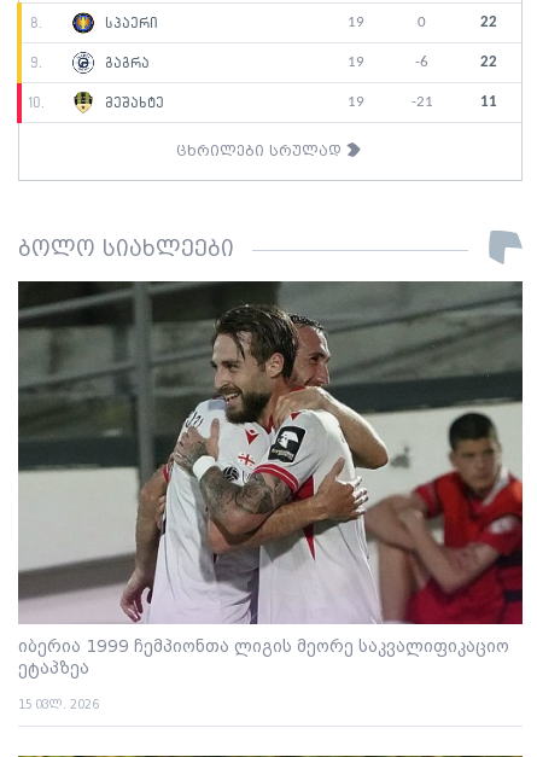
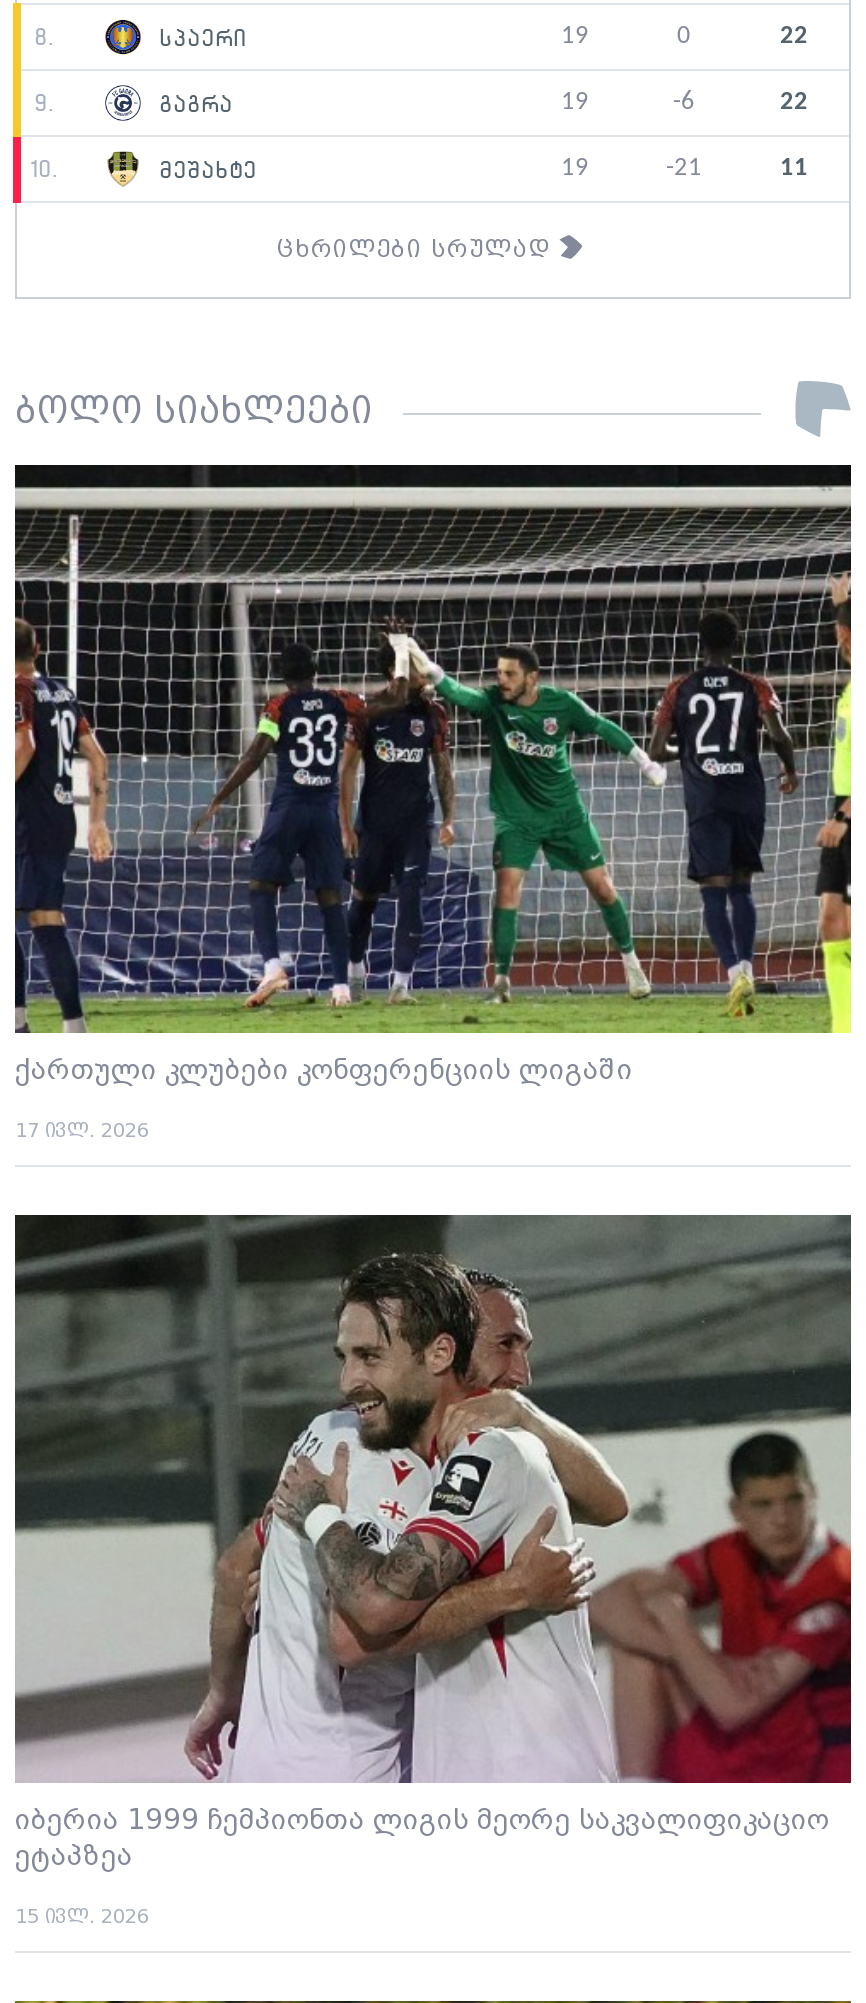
+ [image]
+ ქართული კლუბები კონფერენციის ლიგაში
+ 17 ივლ. 2026
